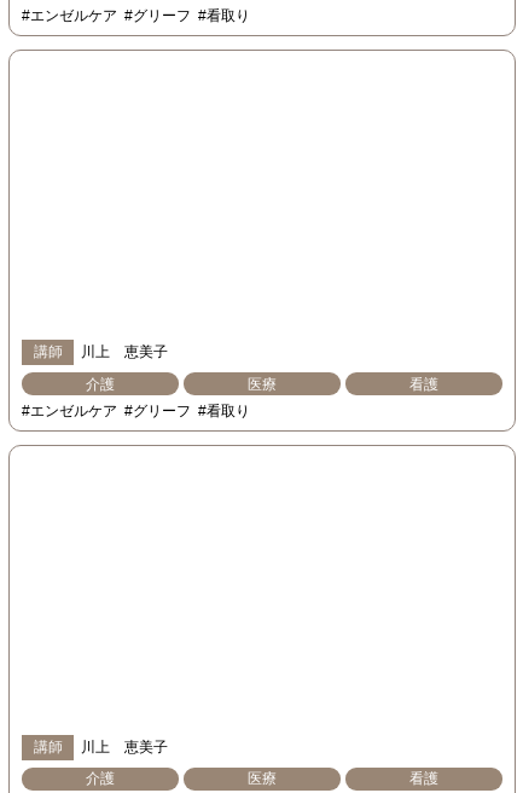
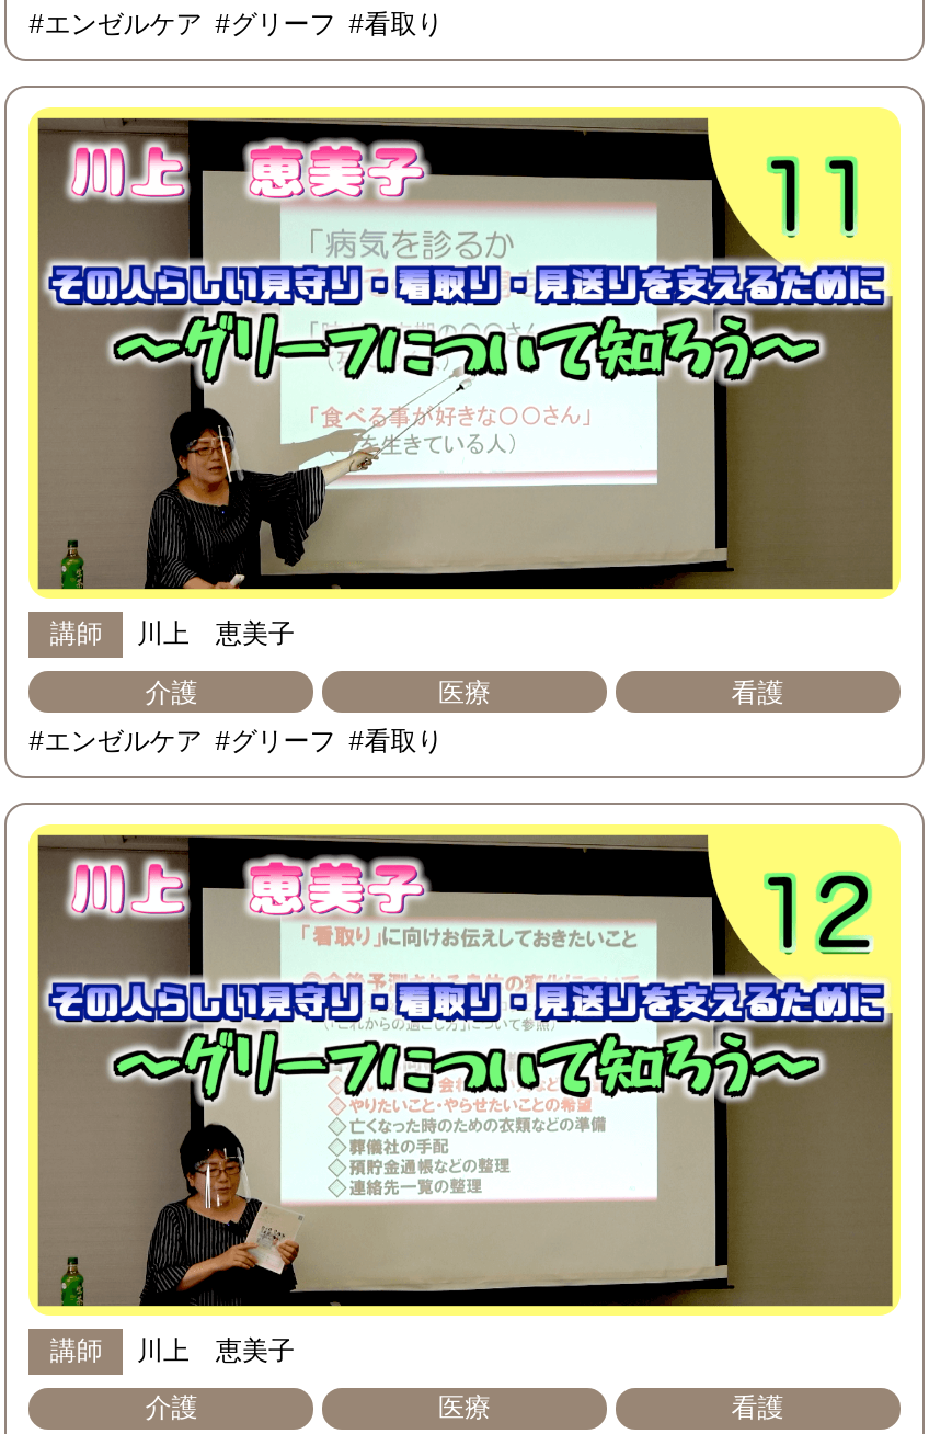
+ [image]

+ [image]
